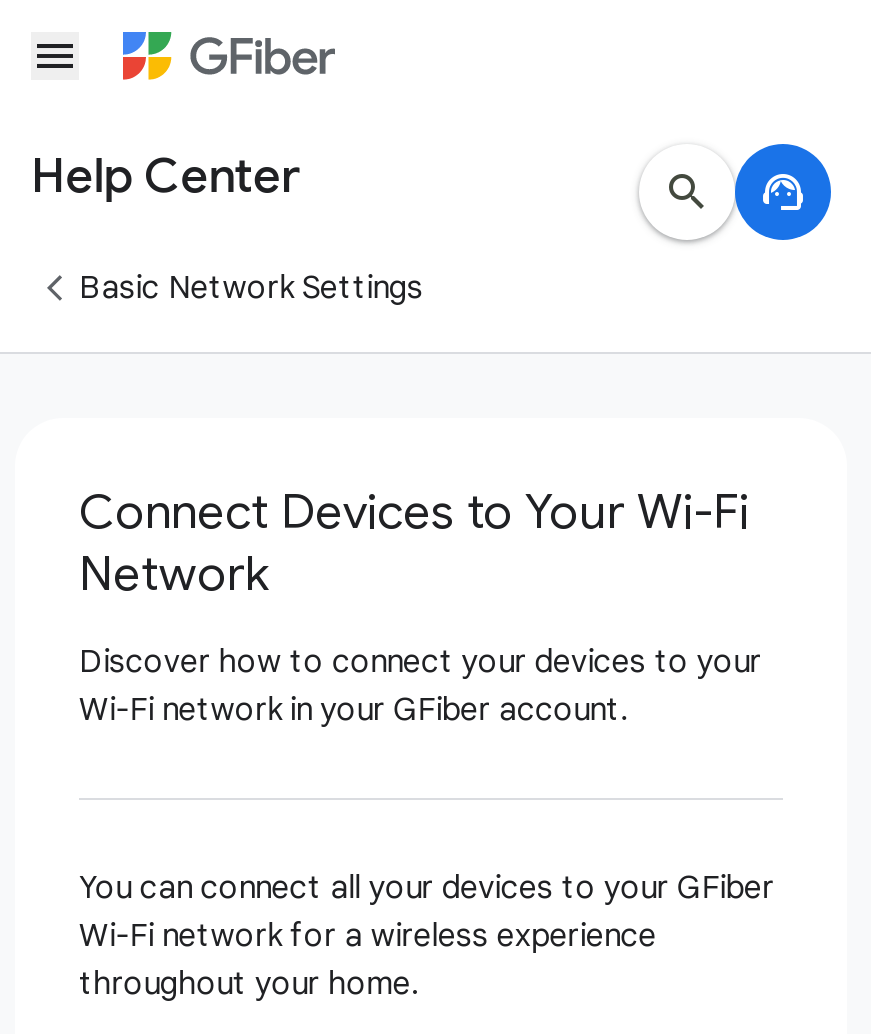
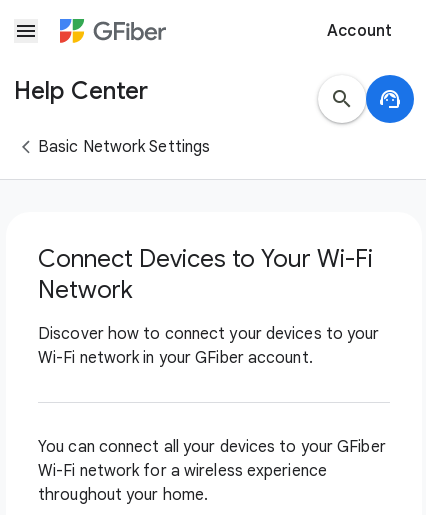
+ Account
